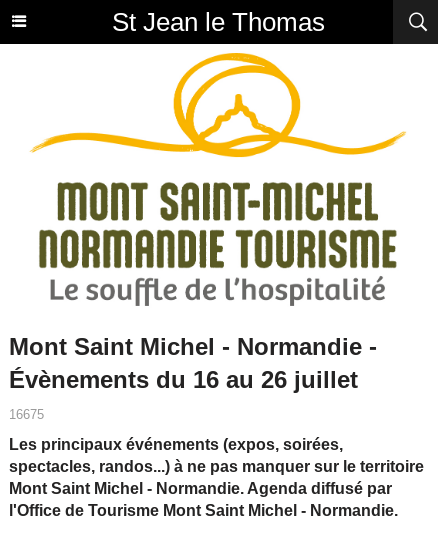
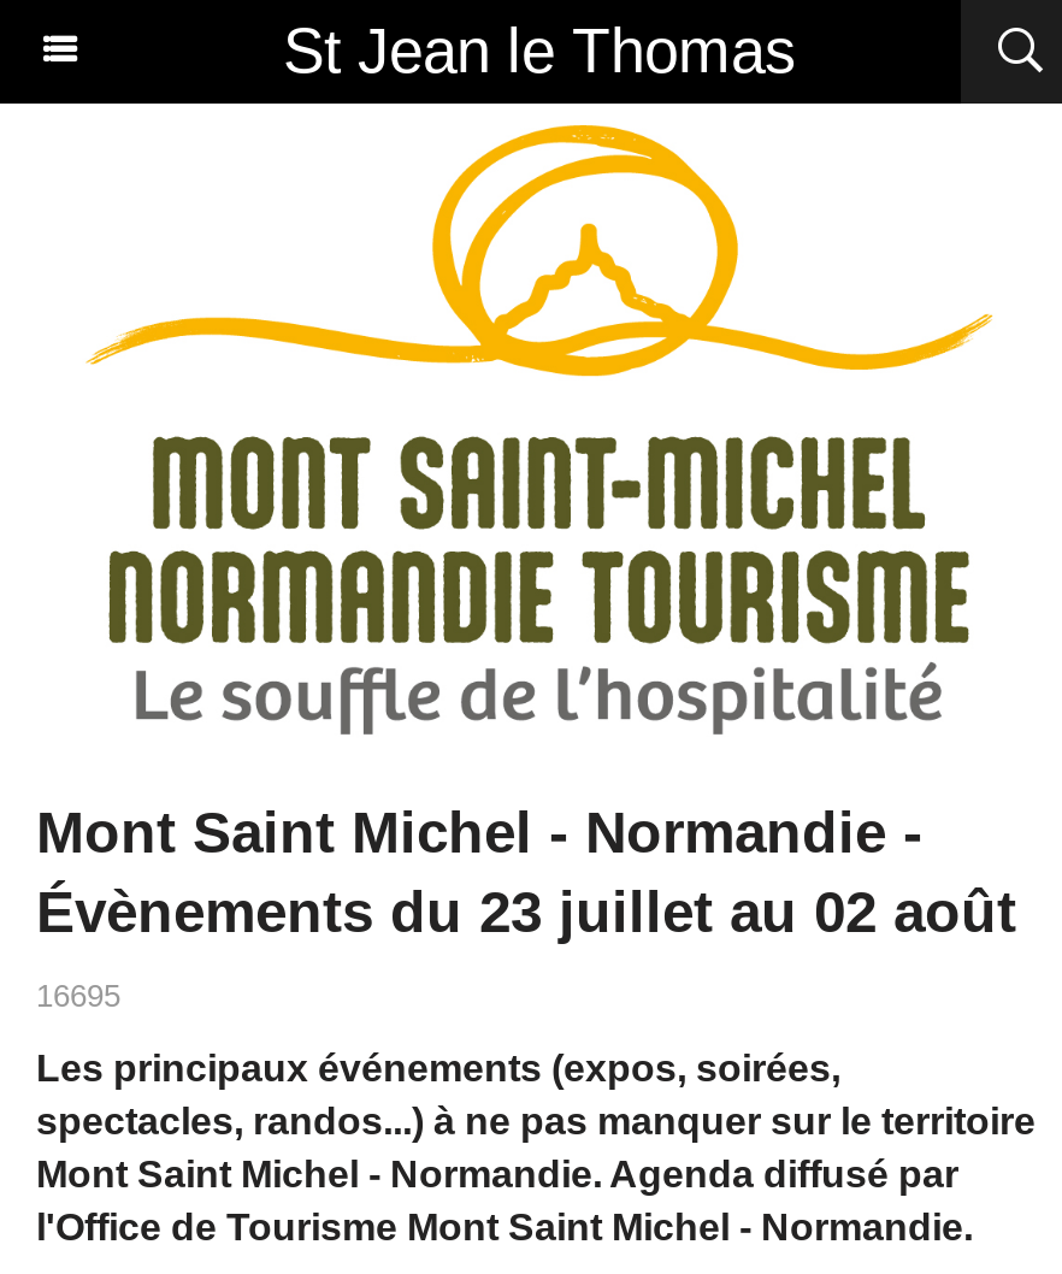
- Évènements du 16 au 26 juillet
+ Évènements du 23 juillet au 02 août

- 16675
+ 16695
